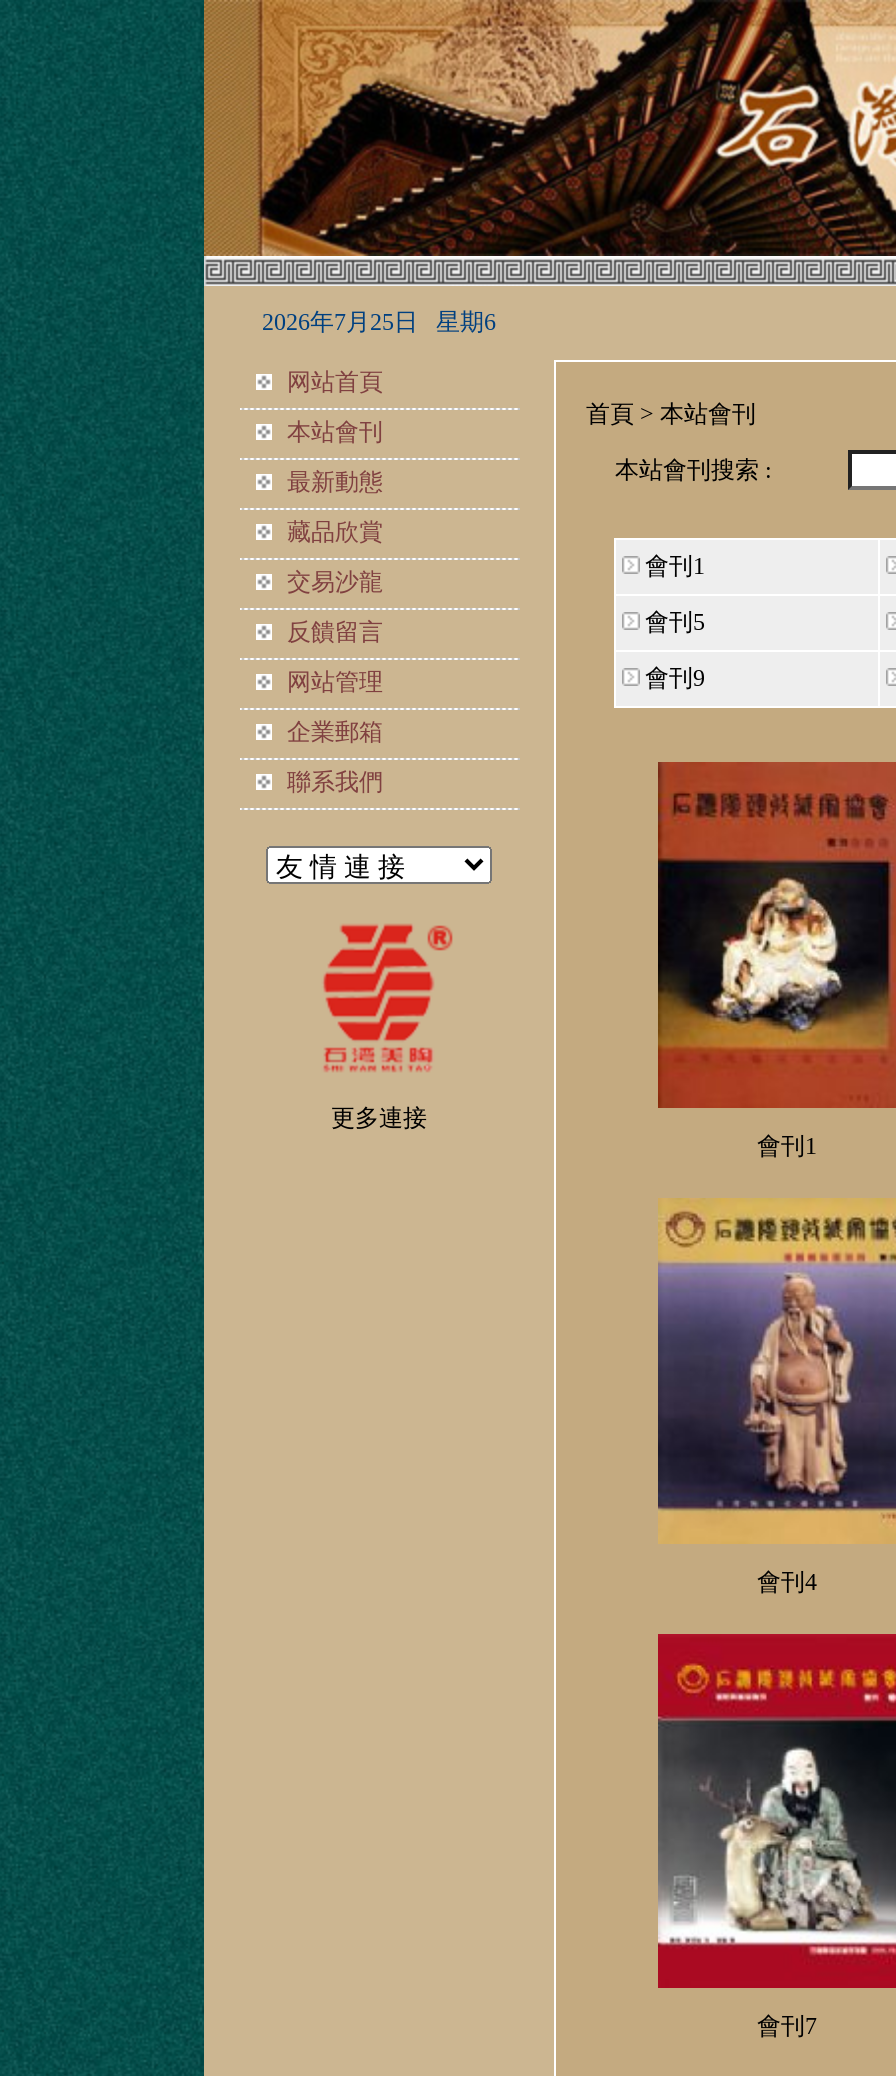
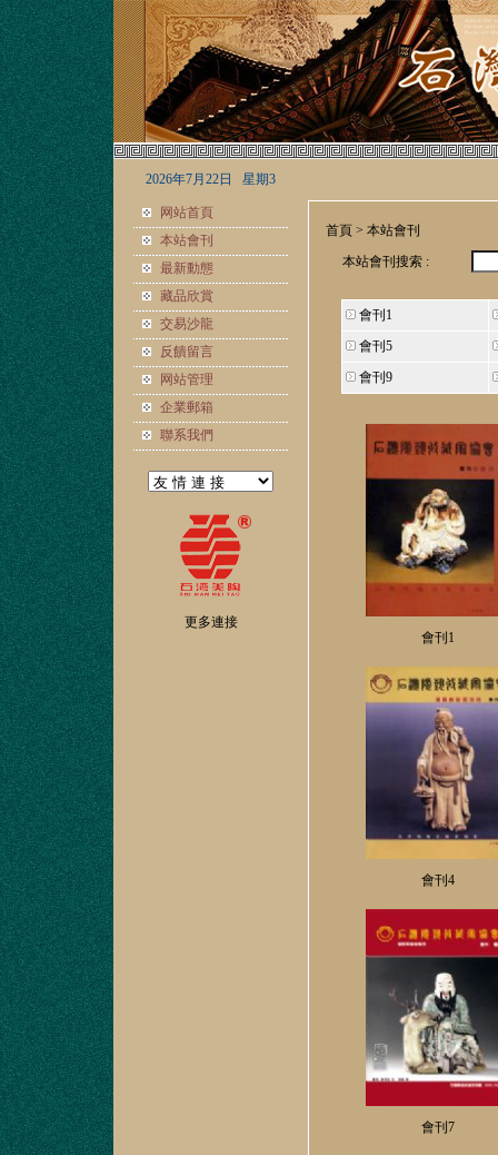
- 2026年7月25日 星期6
+ 2026年7月22日 星期3
